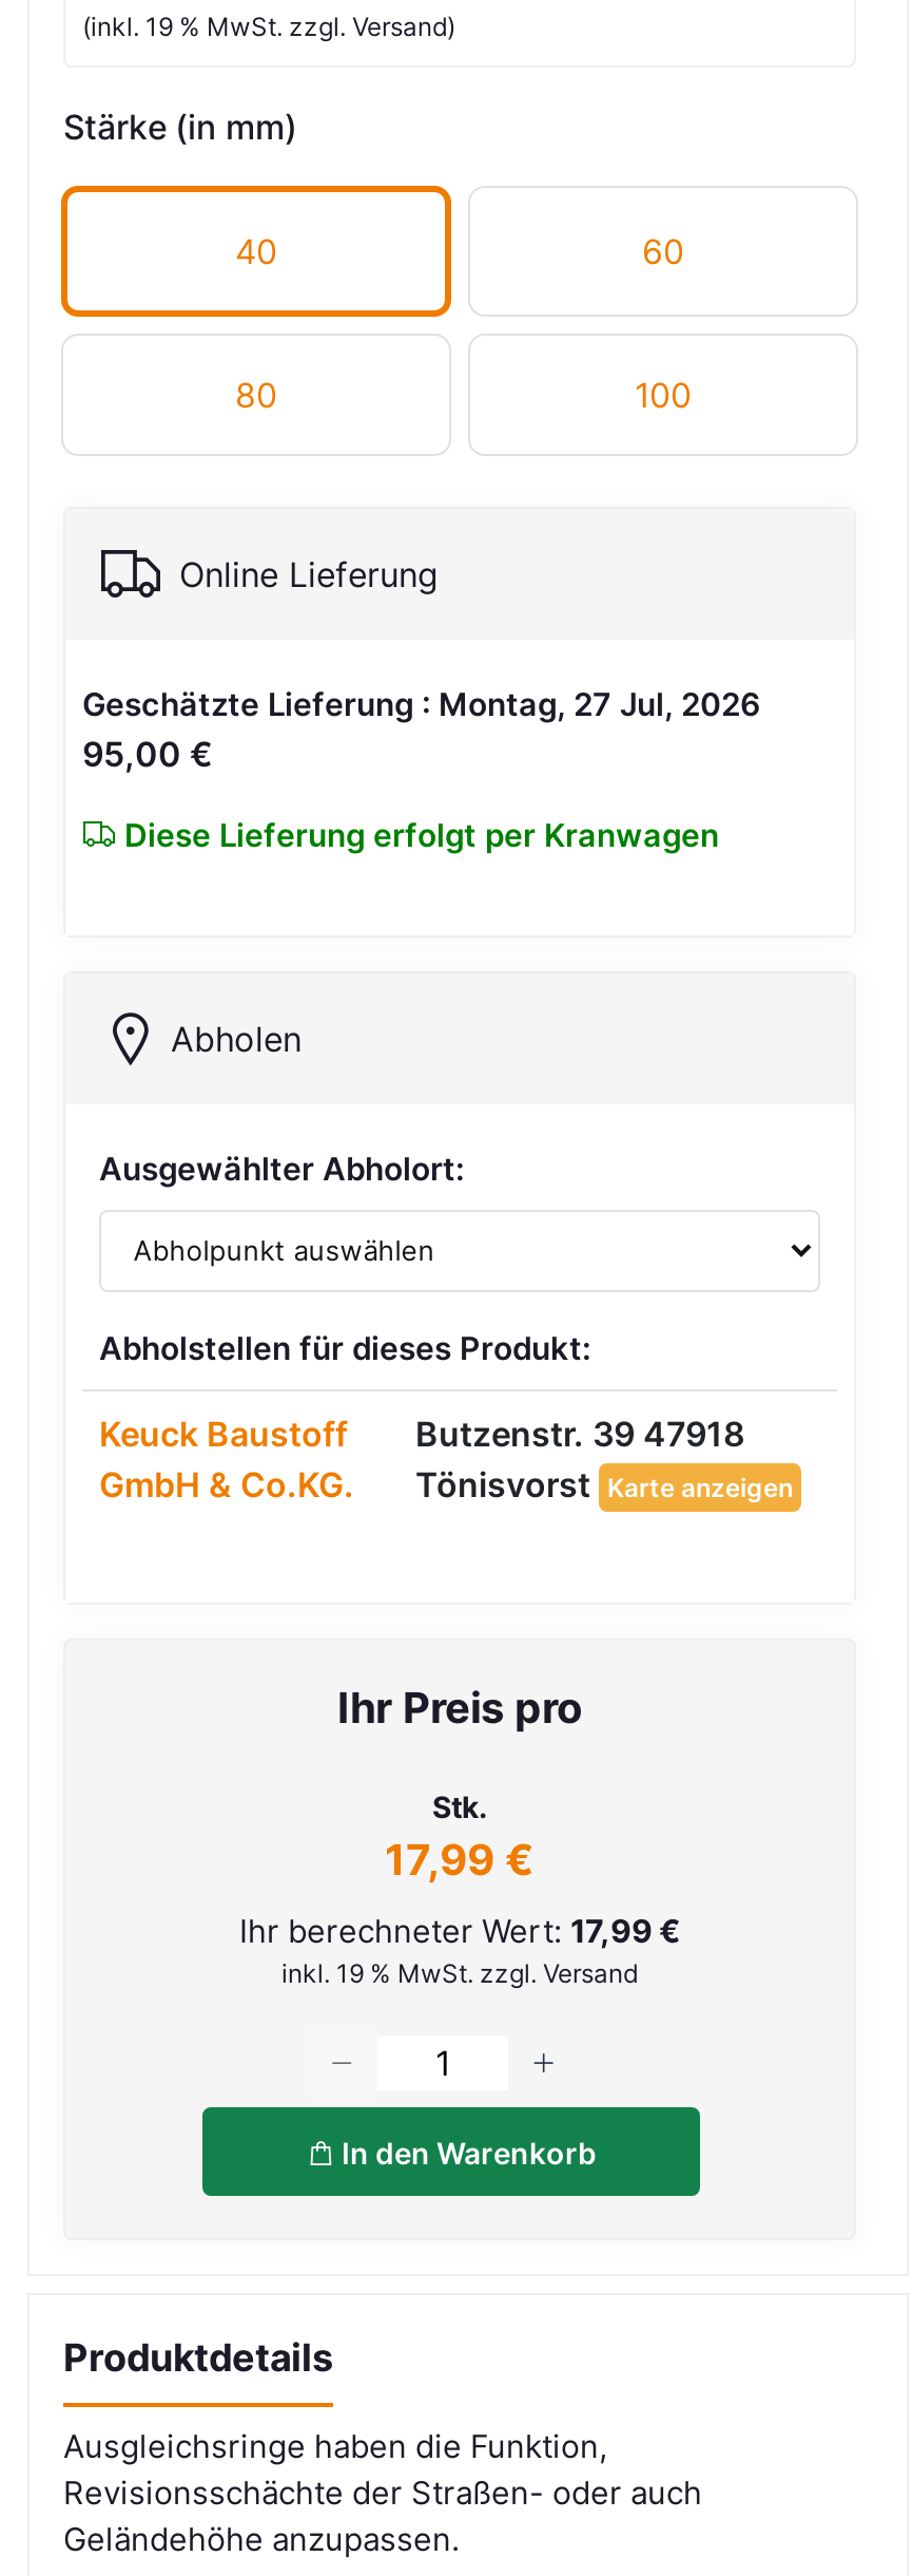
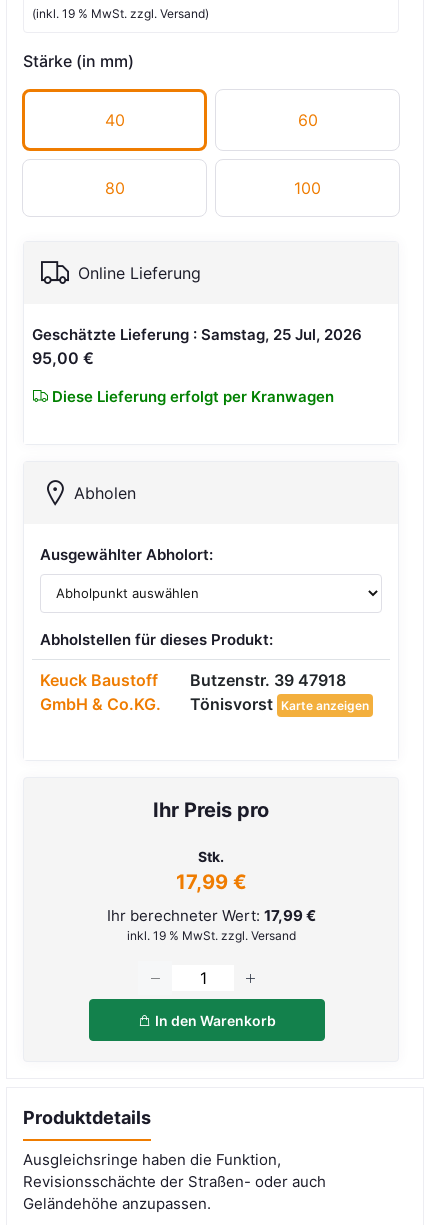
- Geschätzte Lieferung : Montag, 27 Jul, 2026
+ Geschätzte Lieferung : Samstag, 25 Jul, 2026
